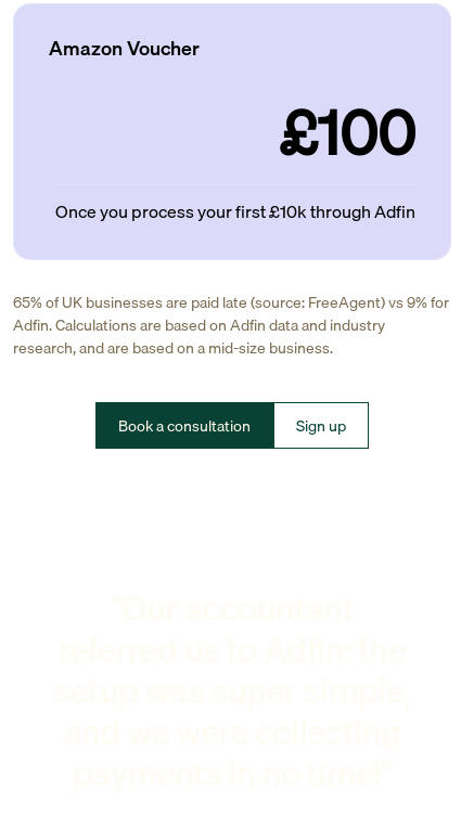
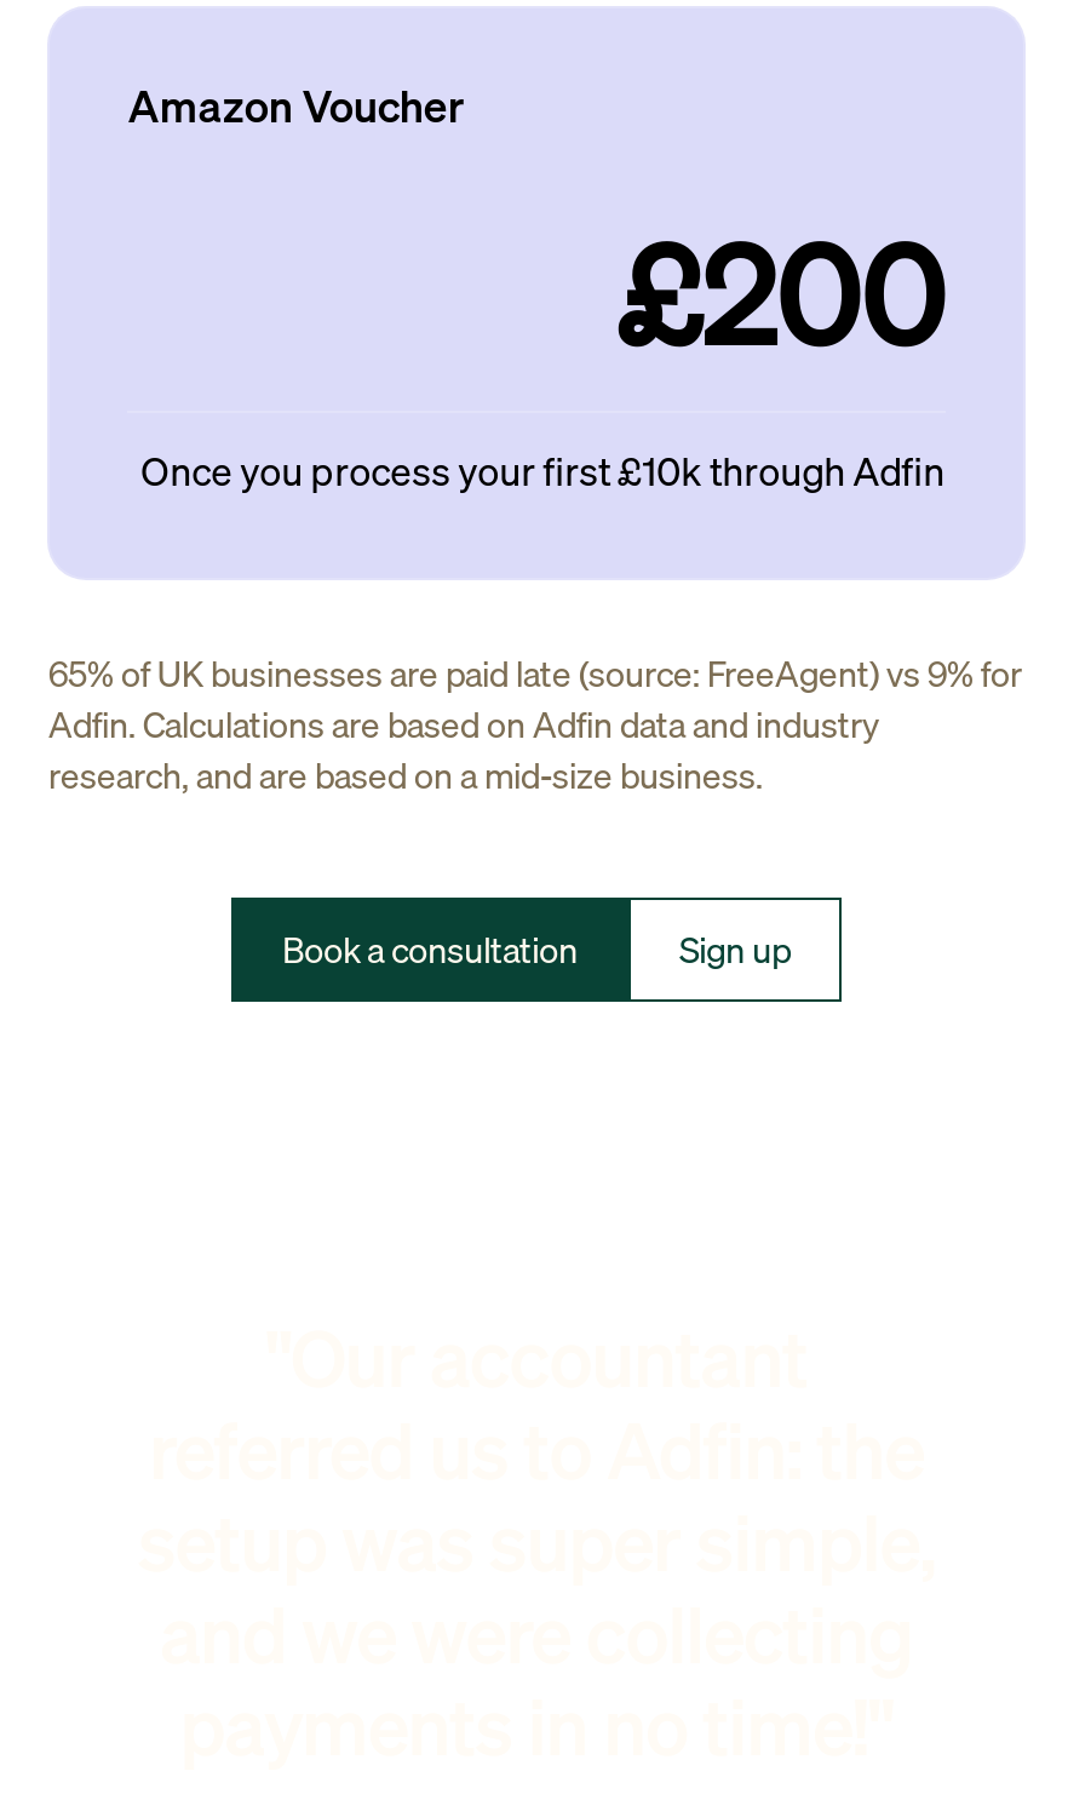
- £100
+ £200
